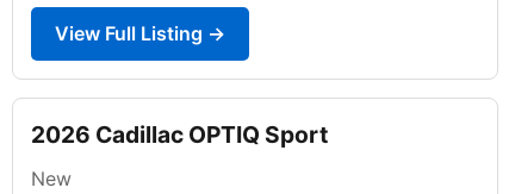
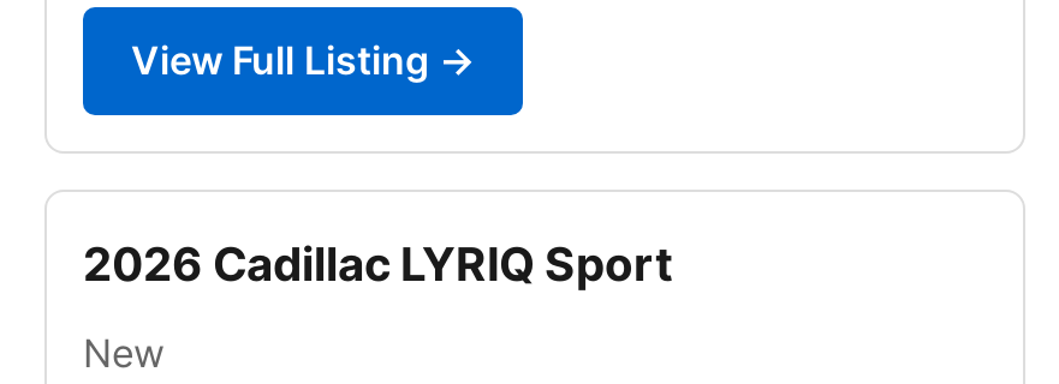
- 2026 Cadillac OPTIQ Sport
+ 2026 Cadillac LYRIQ Sport
